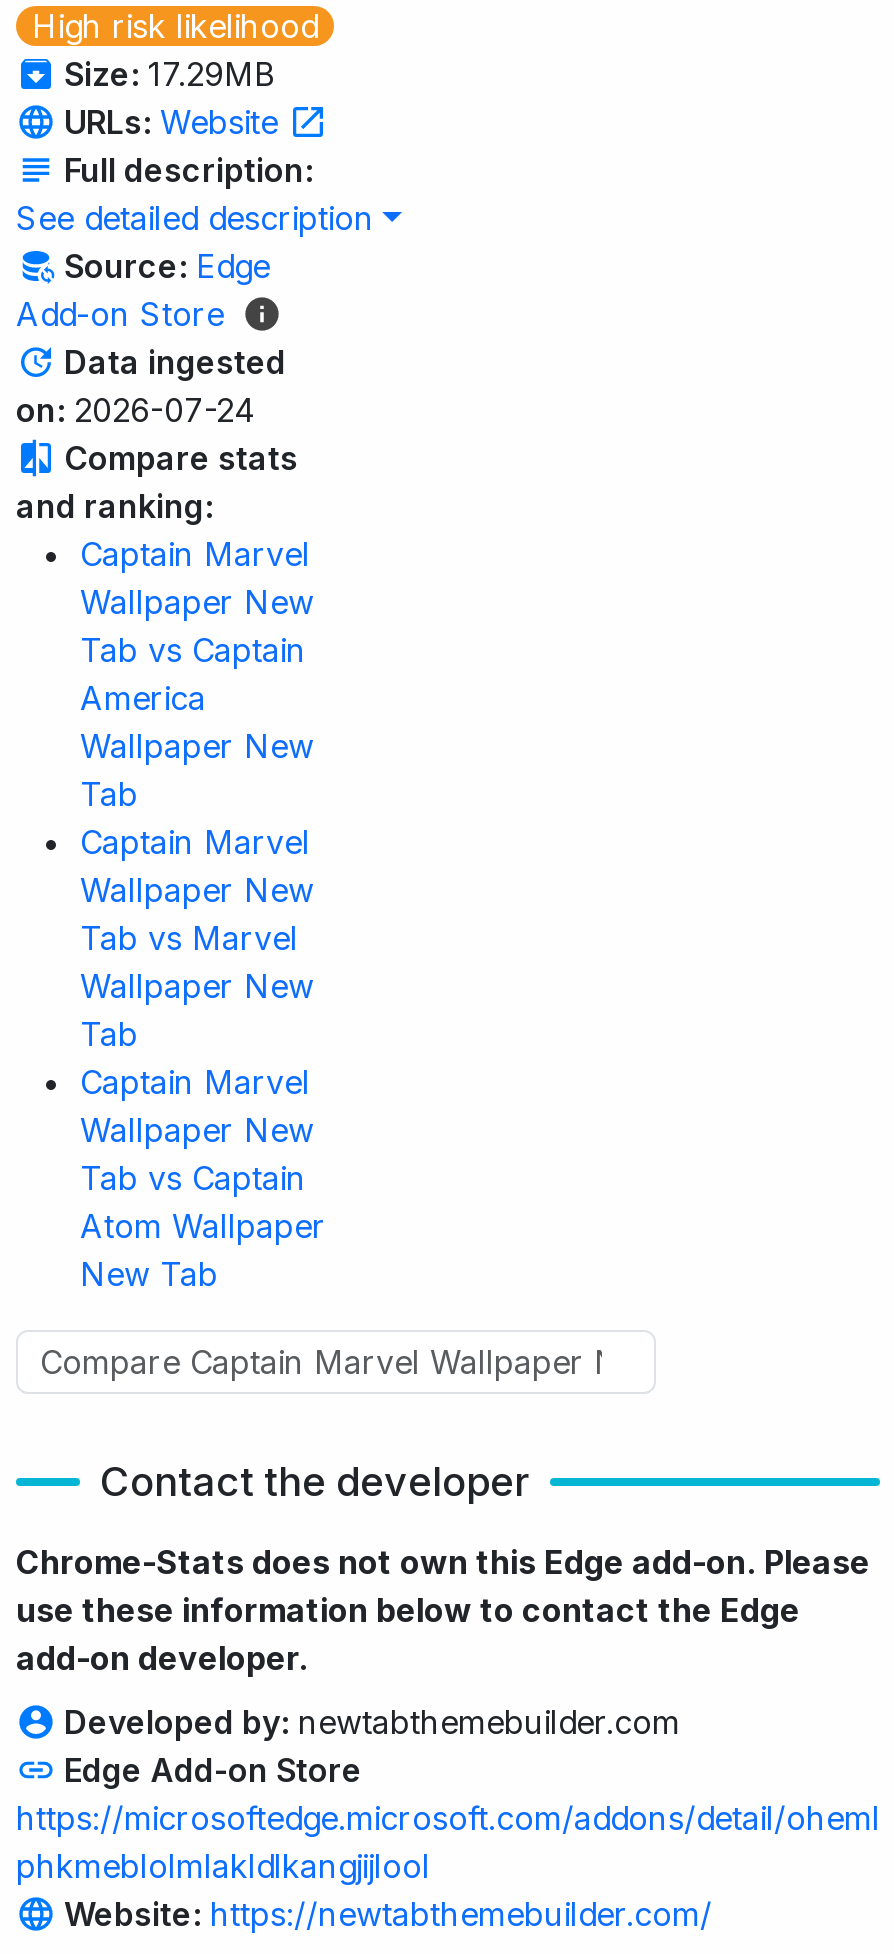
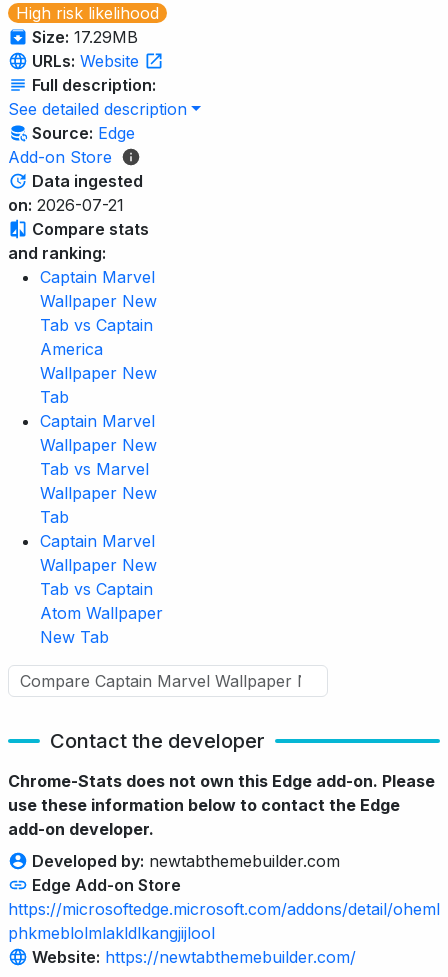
- on: 2026-07-24
+ on: 2026-07-21
